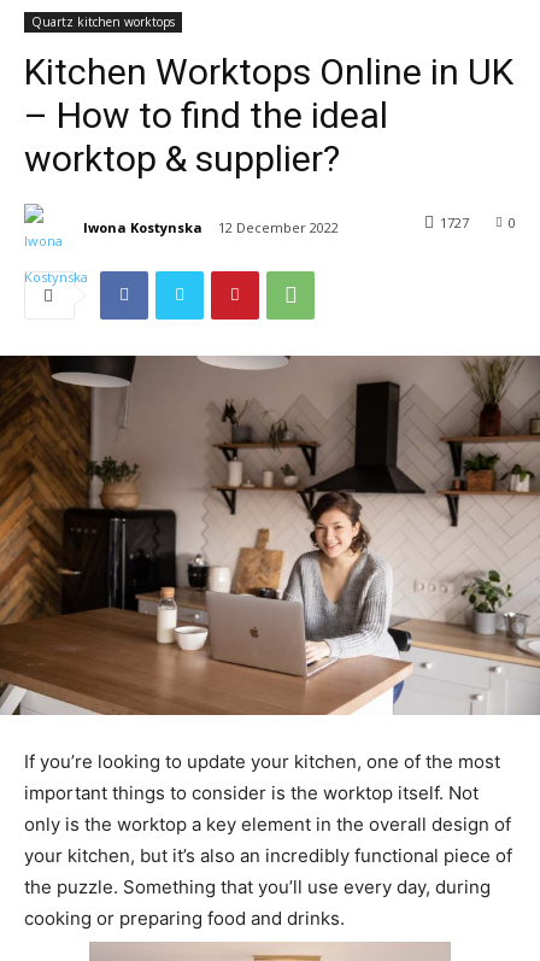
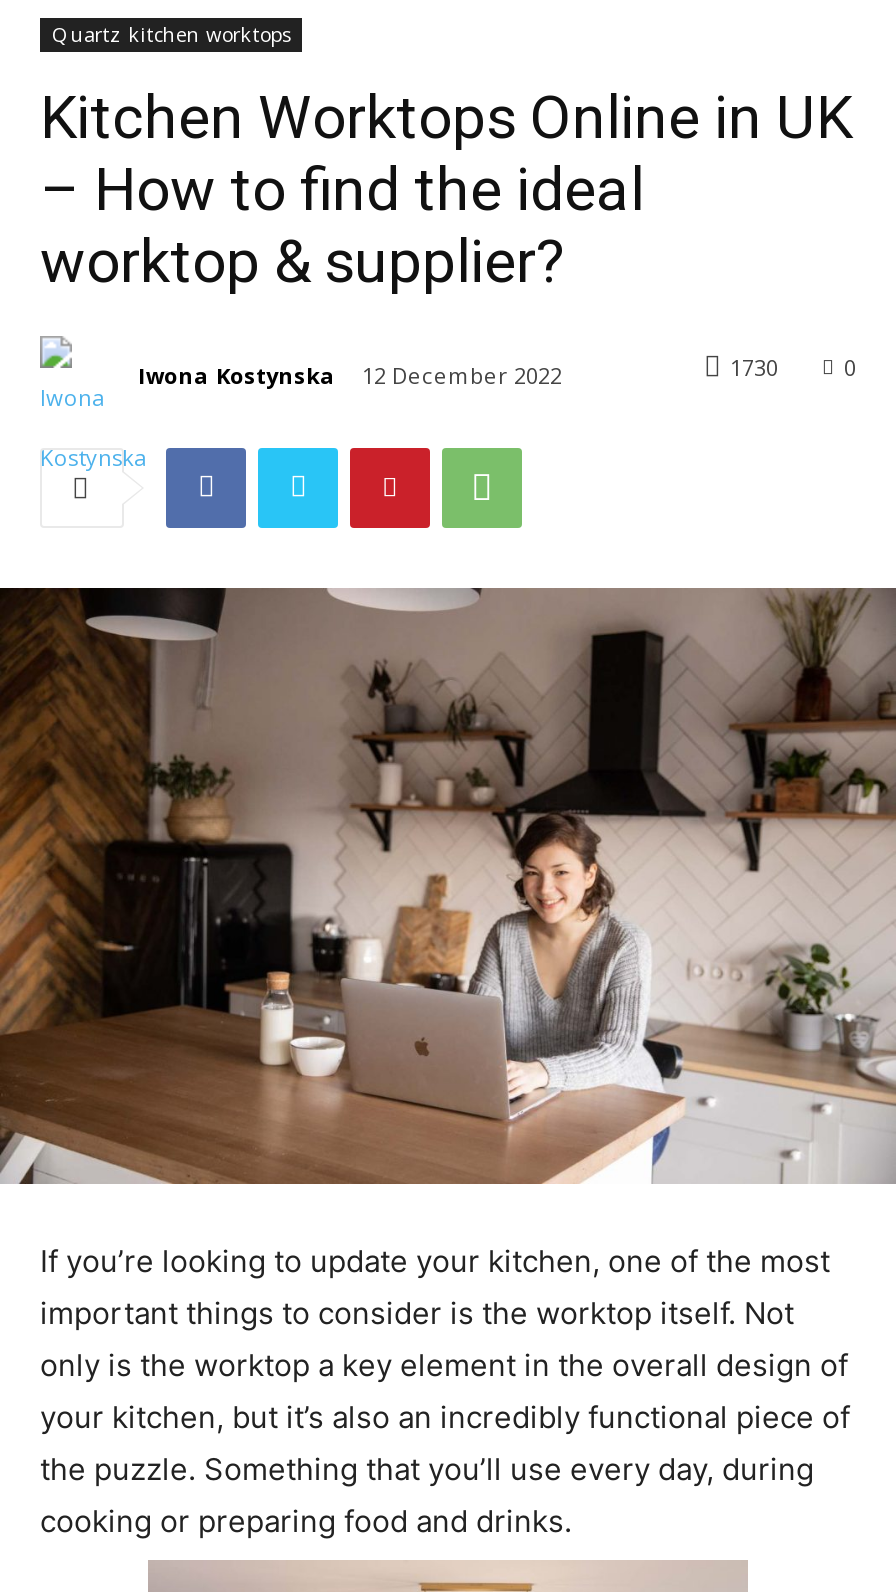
- 1727
+ 1730
